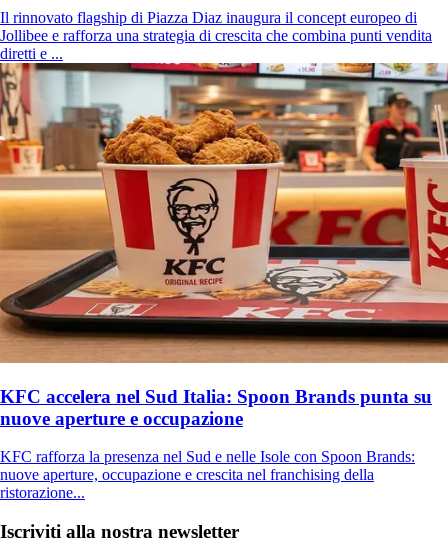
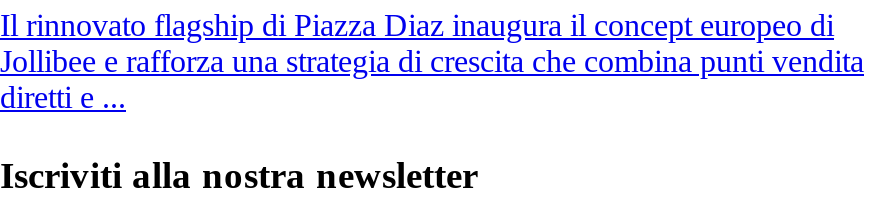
- [image]
- KFC accelera nel Sud Italia: Spoon Brands punta su
- nuove aperture e occupazione
- KFC rafforza la presenza nel Sud e nelle Isole con Spoon Brands:
- nuove aperture, occupazione e crescita nel franchising della
- ristorazione...
